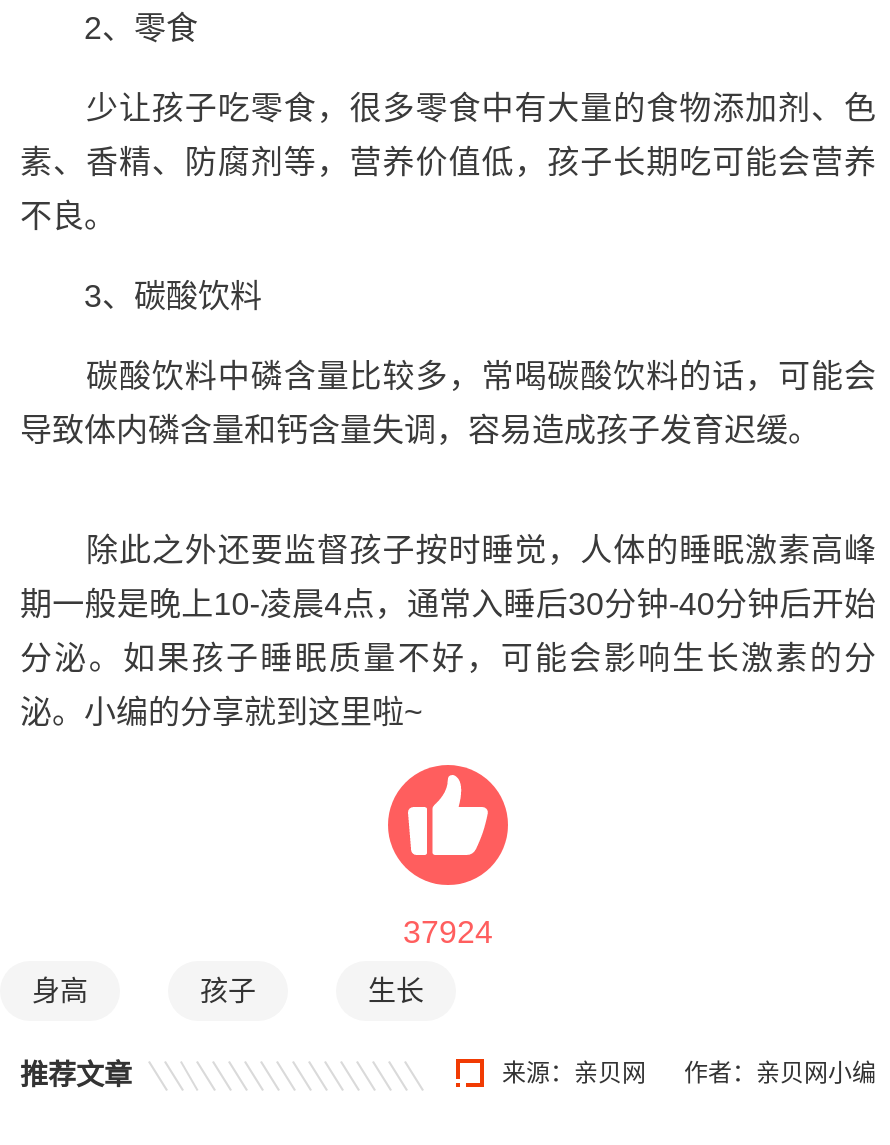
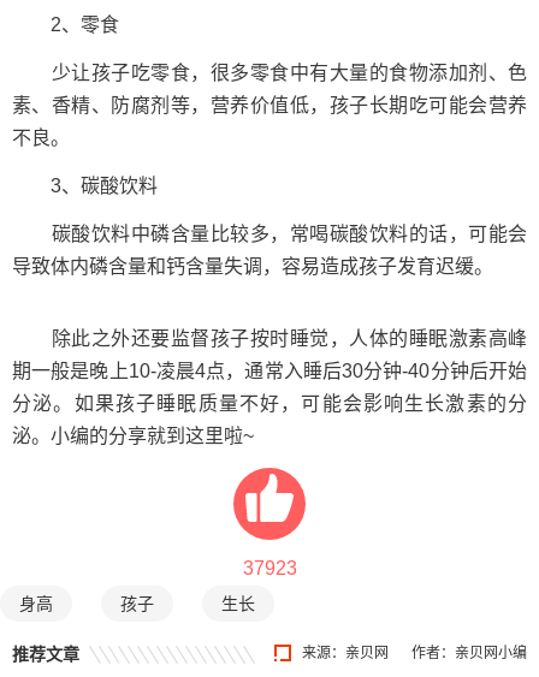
- 37924
+ 37923
